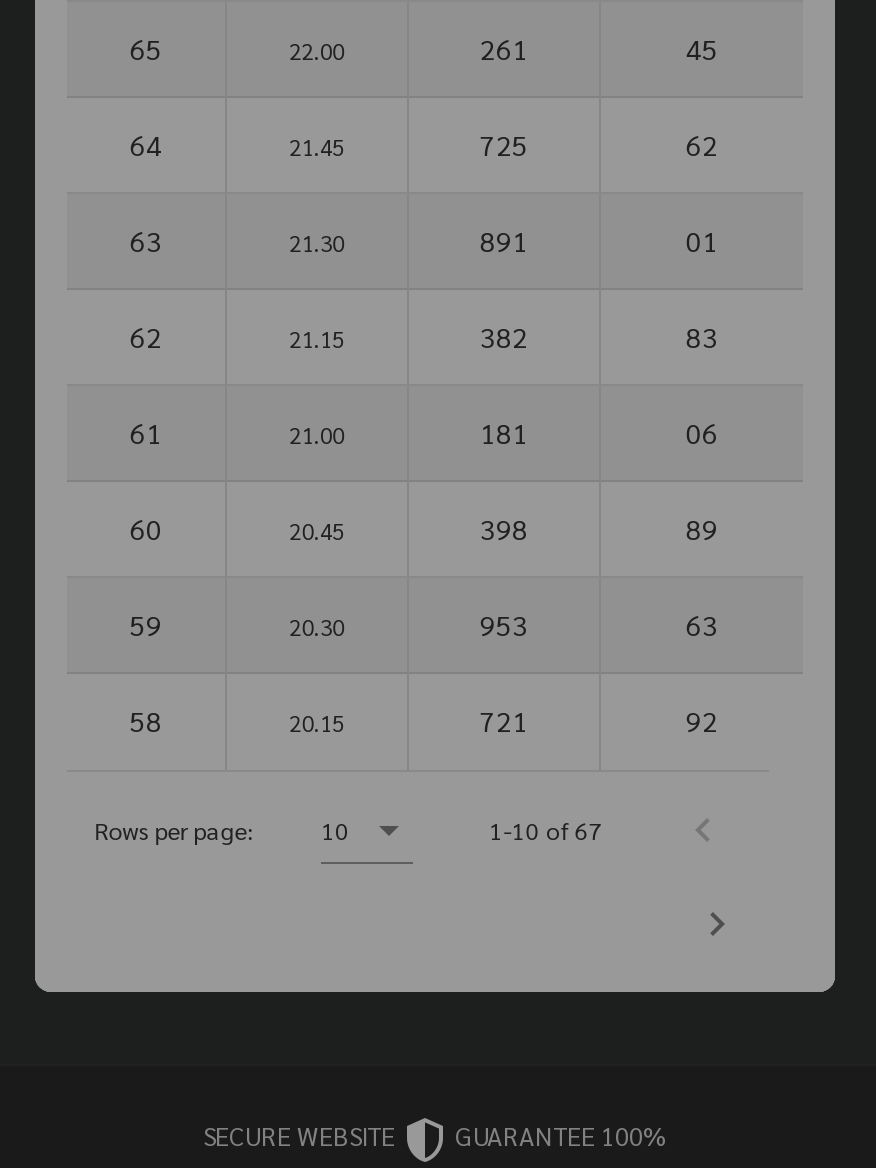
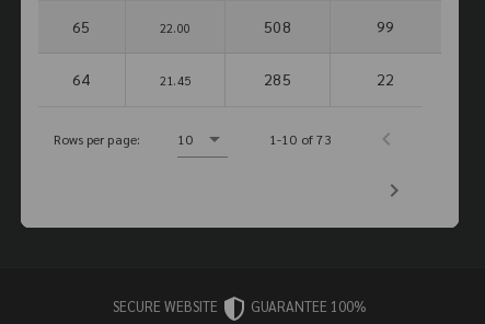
- 261
+ 508

- 45
+ 99

- 725
- 62
- 63
- 21.30
- 891
- 01
- 62
- 21.15
- 382
- 83
- 61
- 21.00
- 181
- 06
- 60
- 20.45
- 398
- 89
- 59
- 20.30
- 953
- 63
- 58
- 20.15
- 721
- 92
+ 285
+ 22

- 1-10 of 67
+ 1-10 of 73
